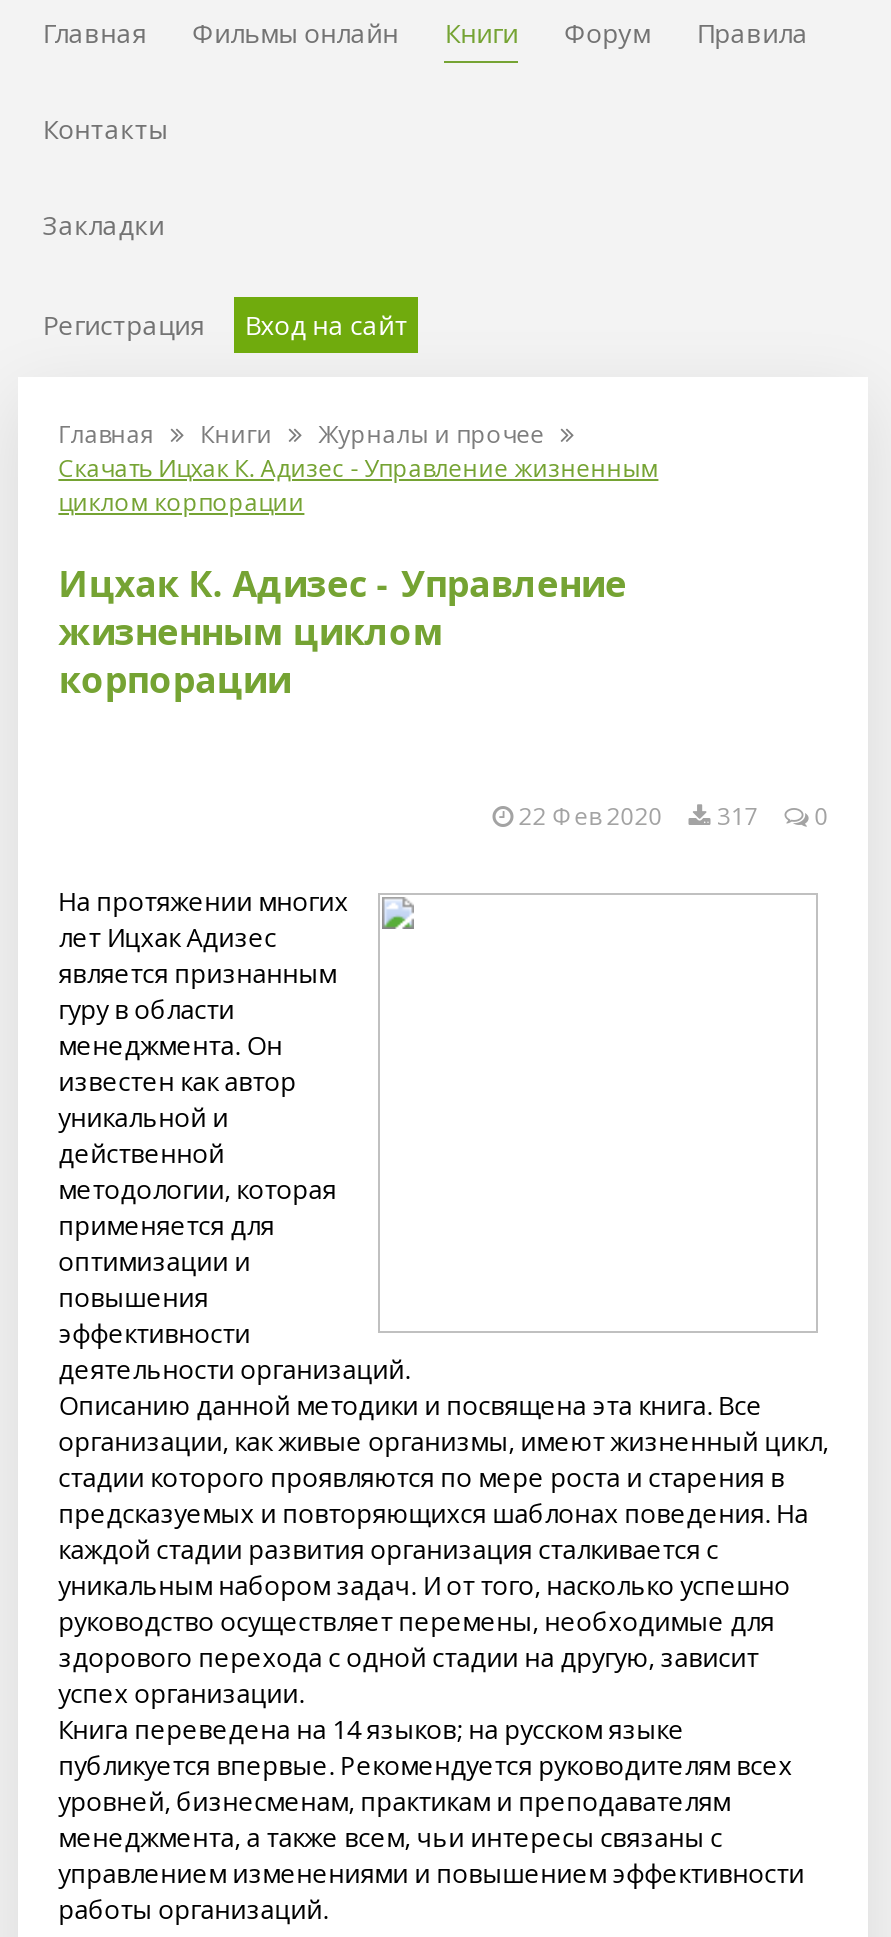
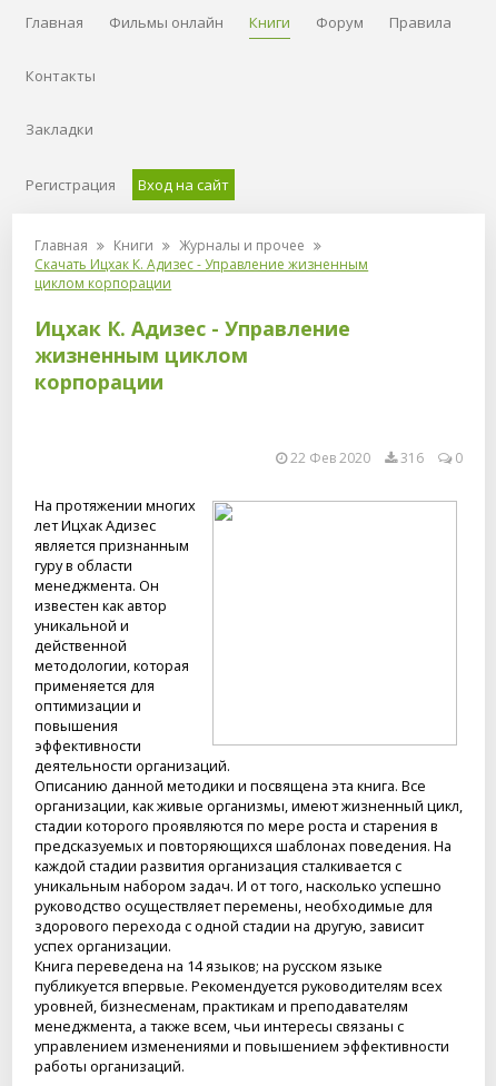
- 22 Фев 2020 317 0
+ 22 Фев 2020 316 0
